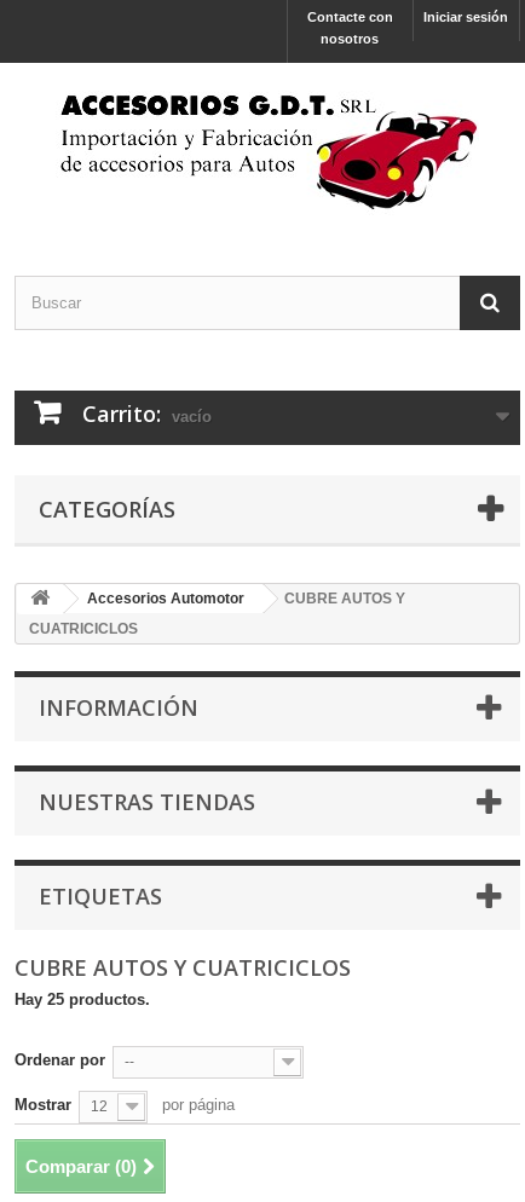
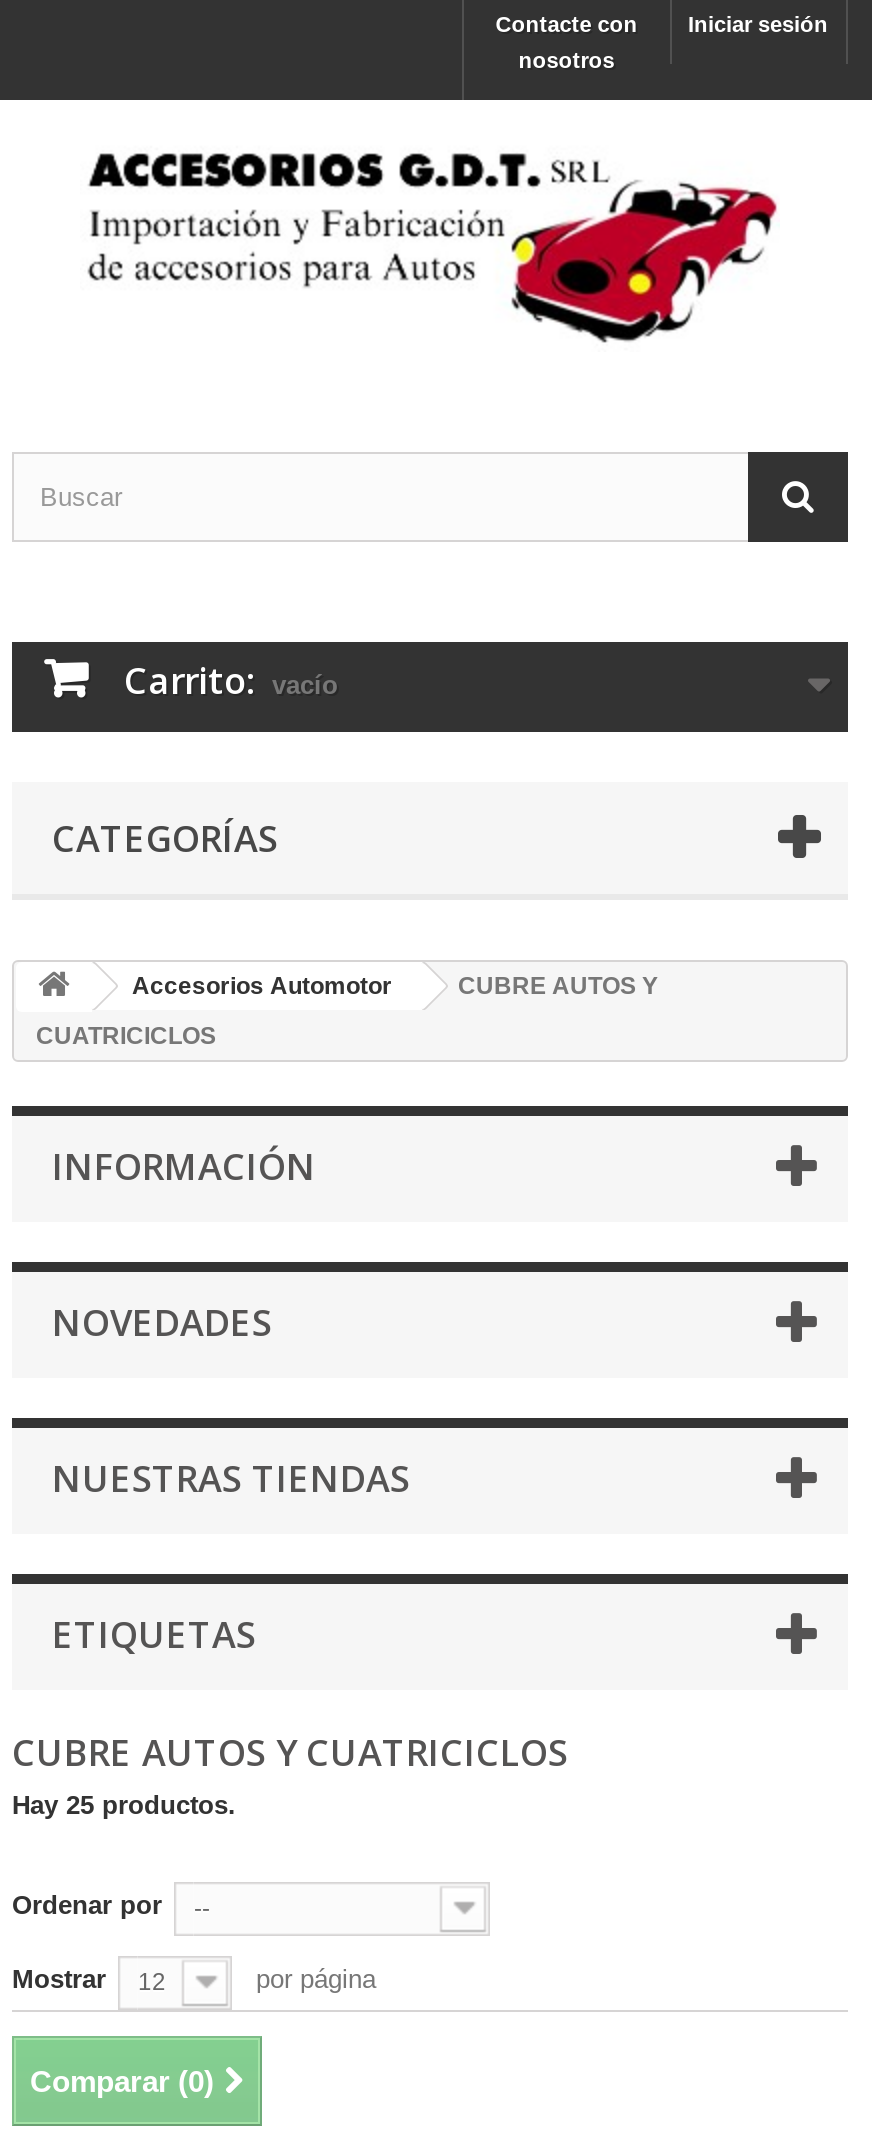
+ NOVEDADES
